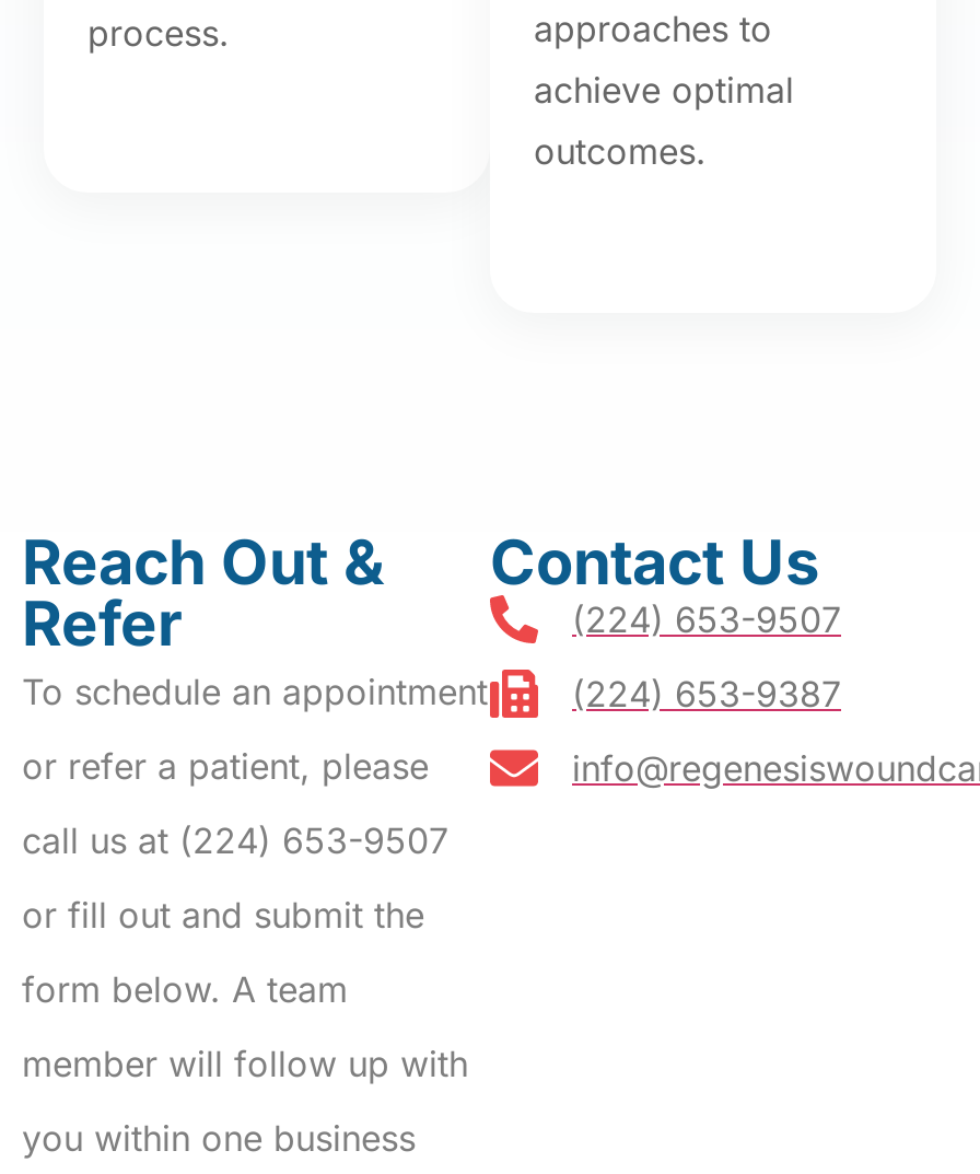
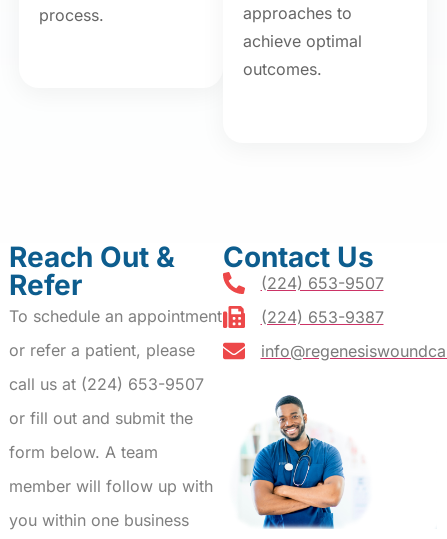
+ [image]
